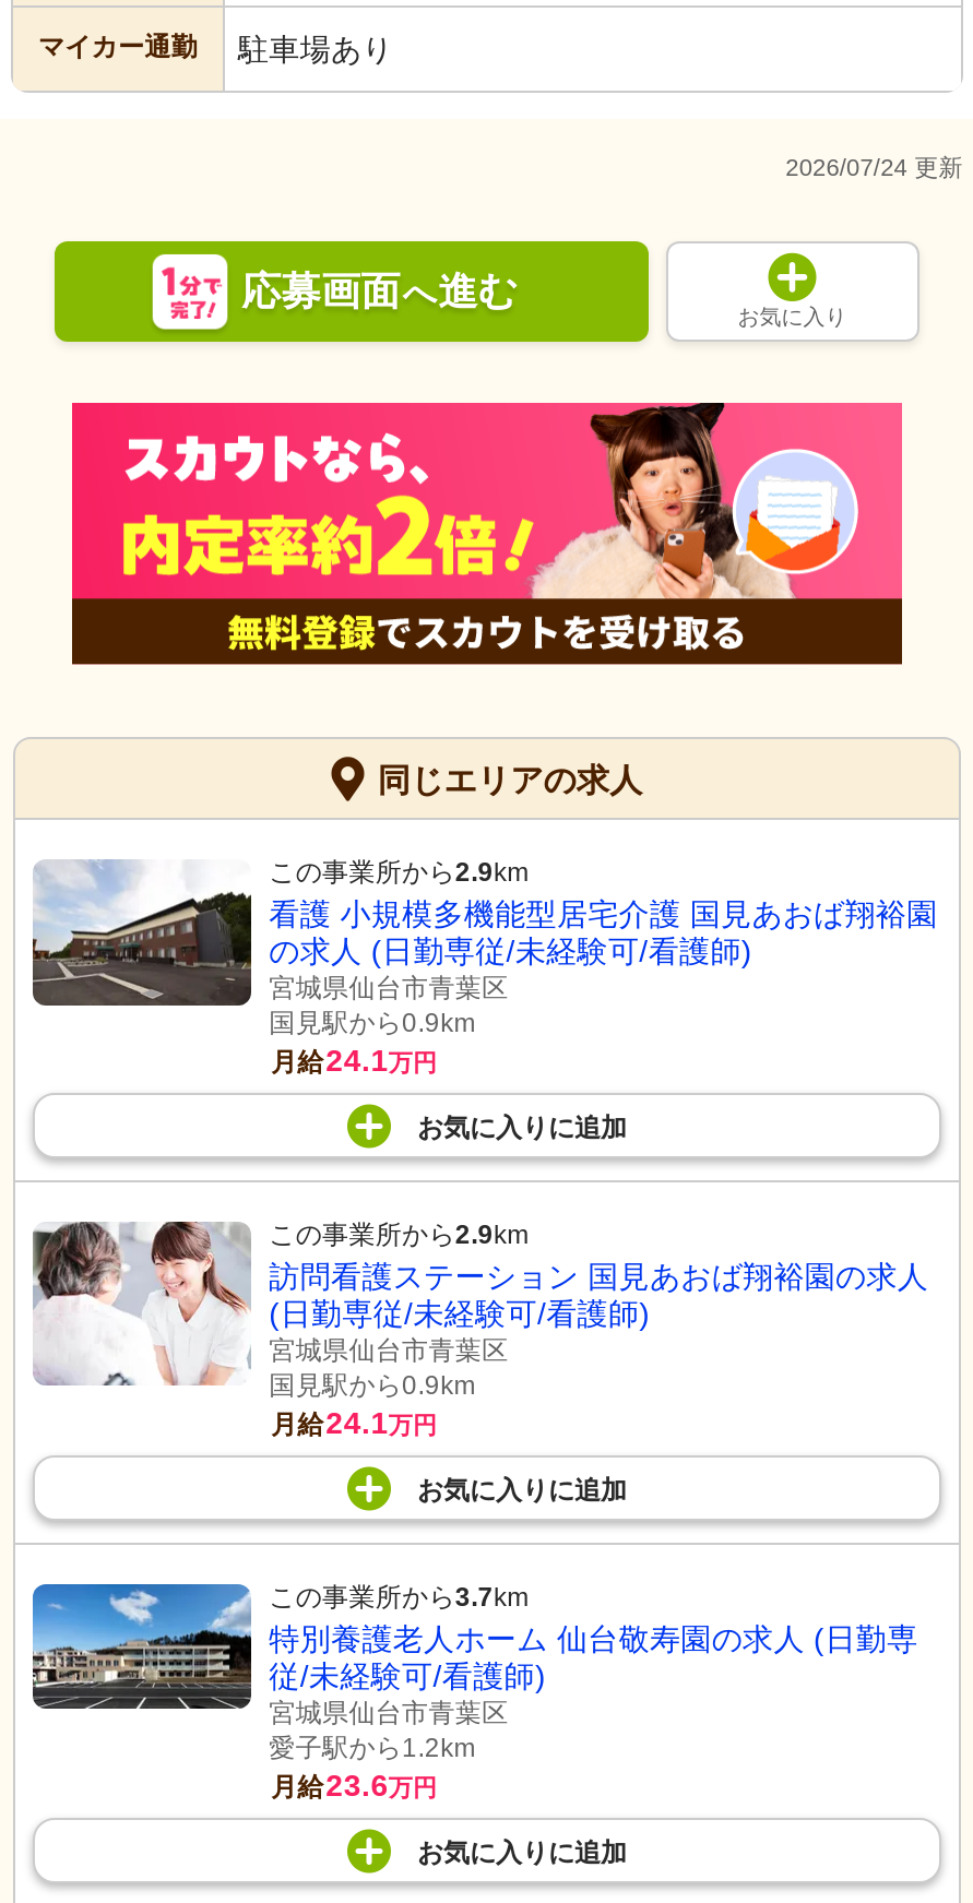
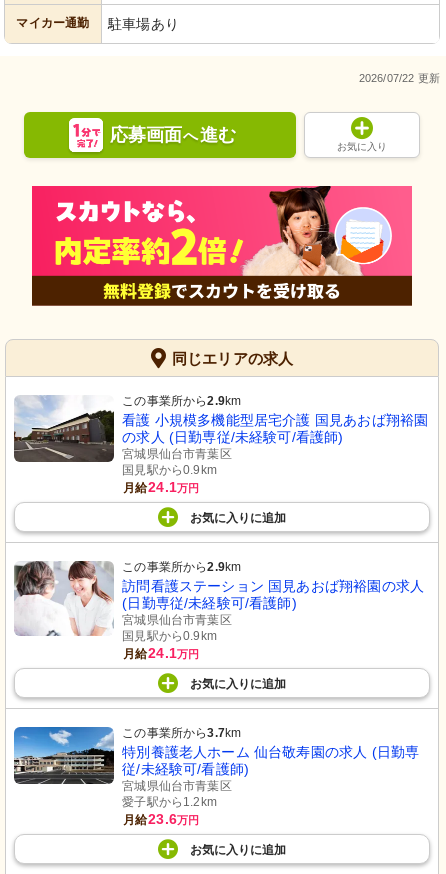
- 2026/07/24 更新
+ 2026/07/22 更新
